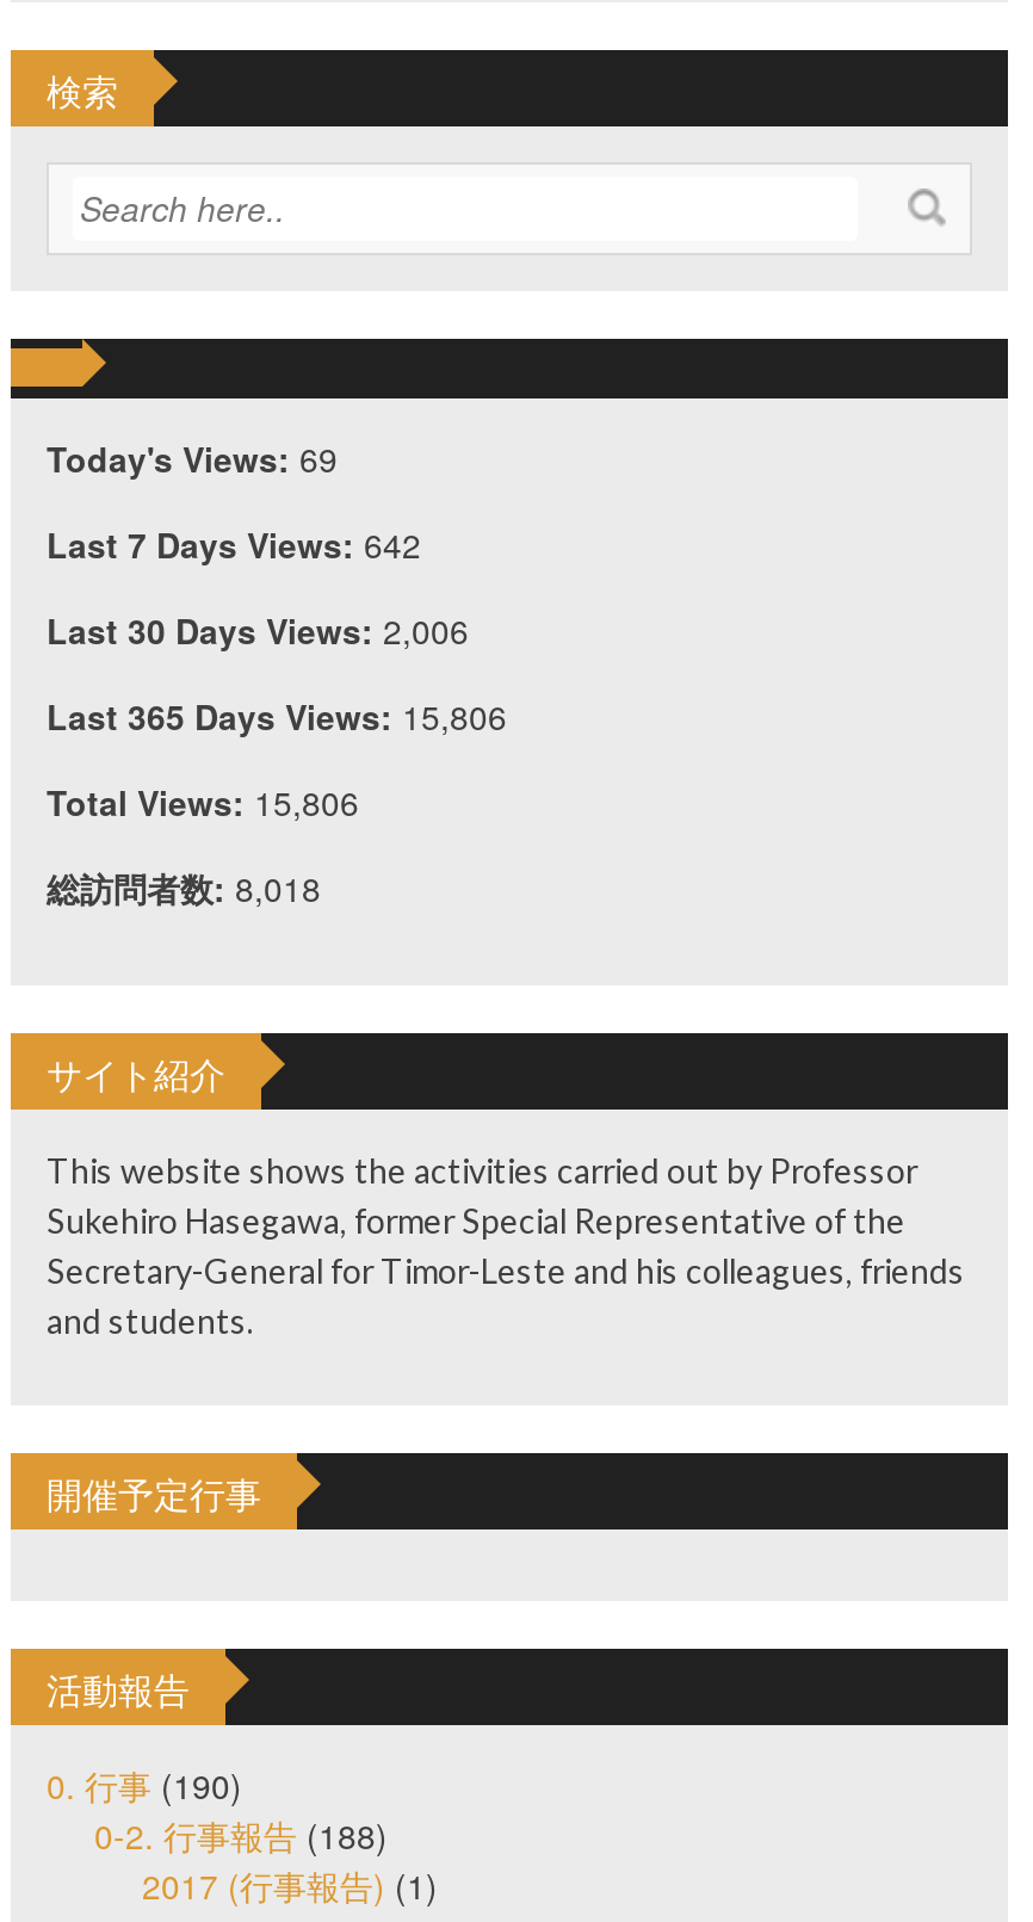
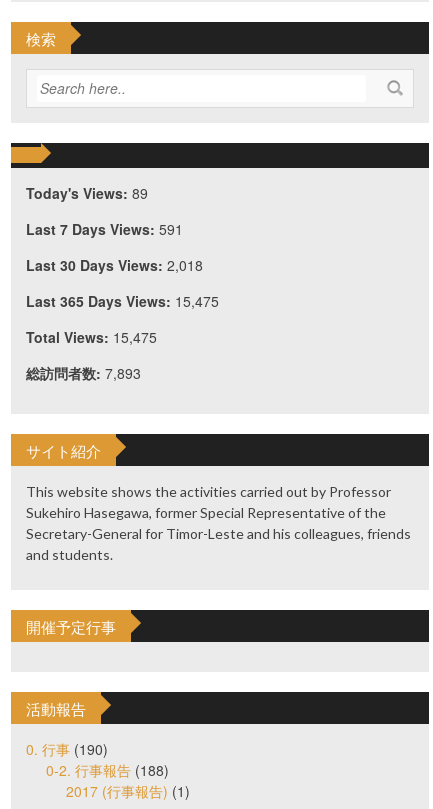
- Today's Views: 69
+ Today's Views: 89

- Last 7 Days Views: 642
+ Last 7 Days Views: 591

- Last 30 Days Views: 2,006
+ Last 30 Days Views: 2,018

- Last 365 Days Views: 15,806
+ Last 365 Days Views: 15,475

- Total Views: 15,806
+ Total Views: 15,475

- 総訪問者数: 8,018
+ 総訪問者数: 7,893
